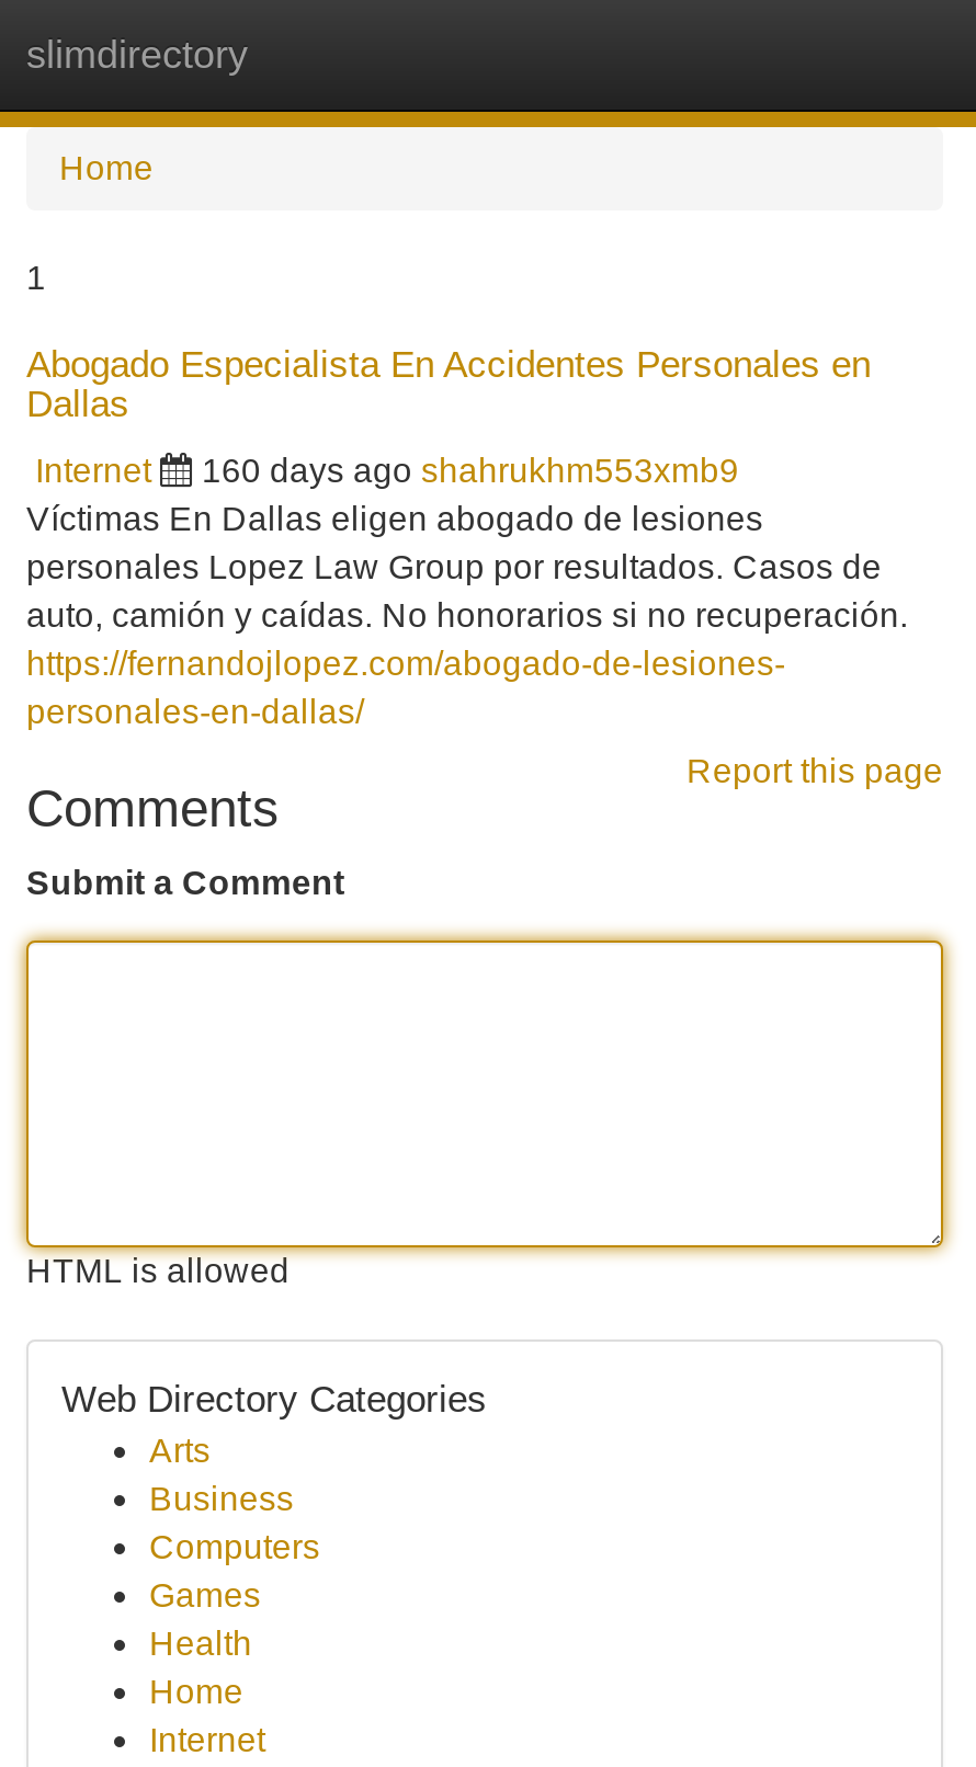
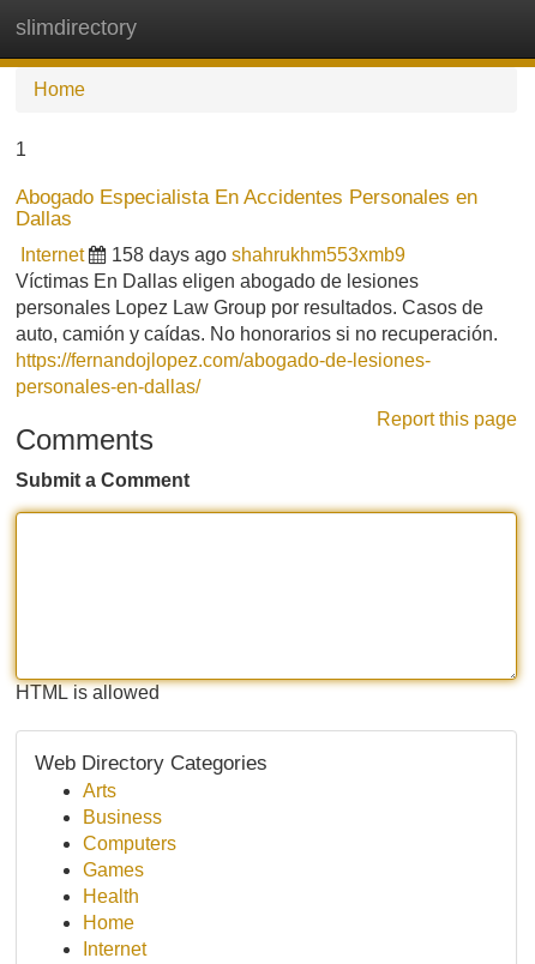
- 160 days ago shahrukhm553xmb9
+ 158 days ago shahrukhm553xmb9
